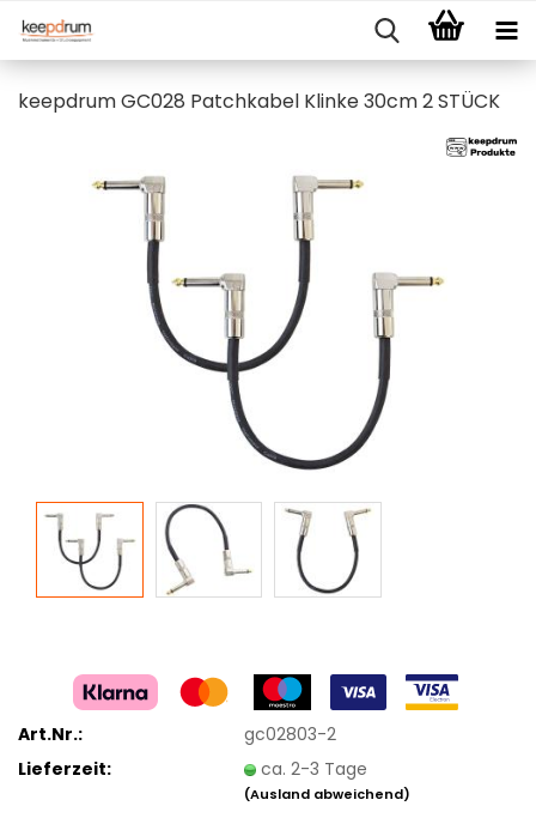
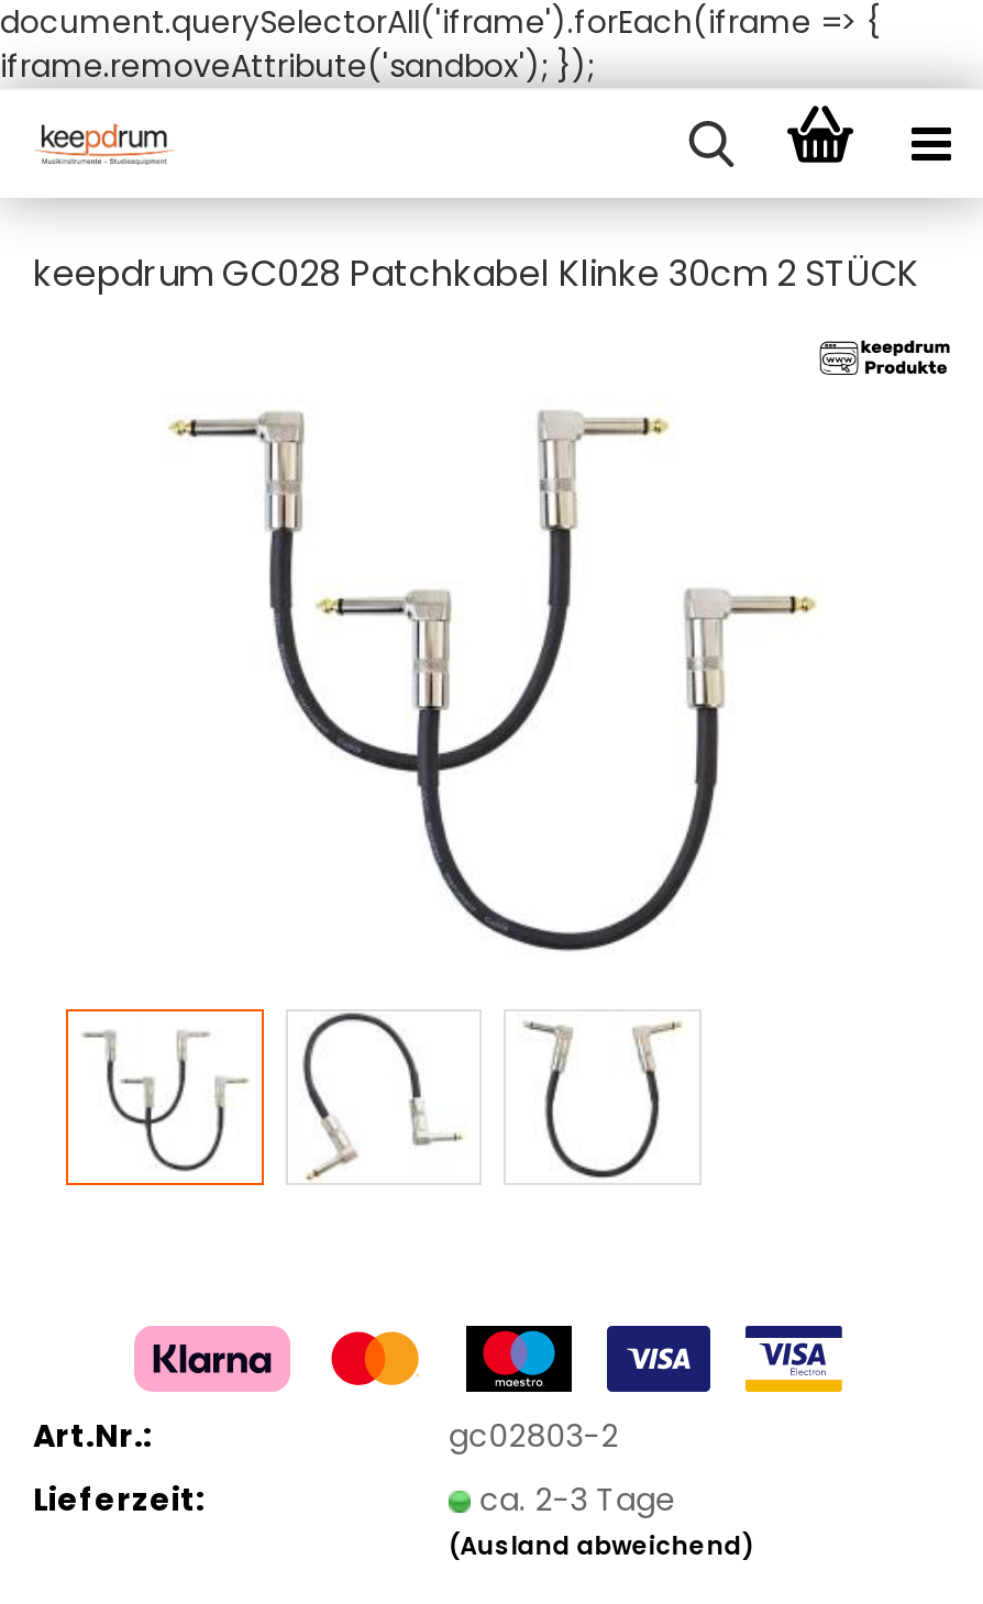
+ document.querySelectorAll('iframe').forEach(iframe => {
+ iframe.removeAttribute('sandbox'); });
